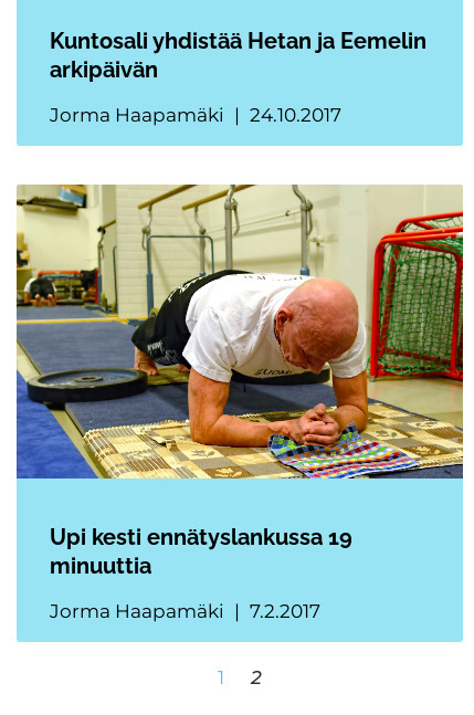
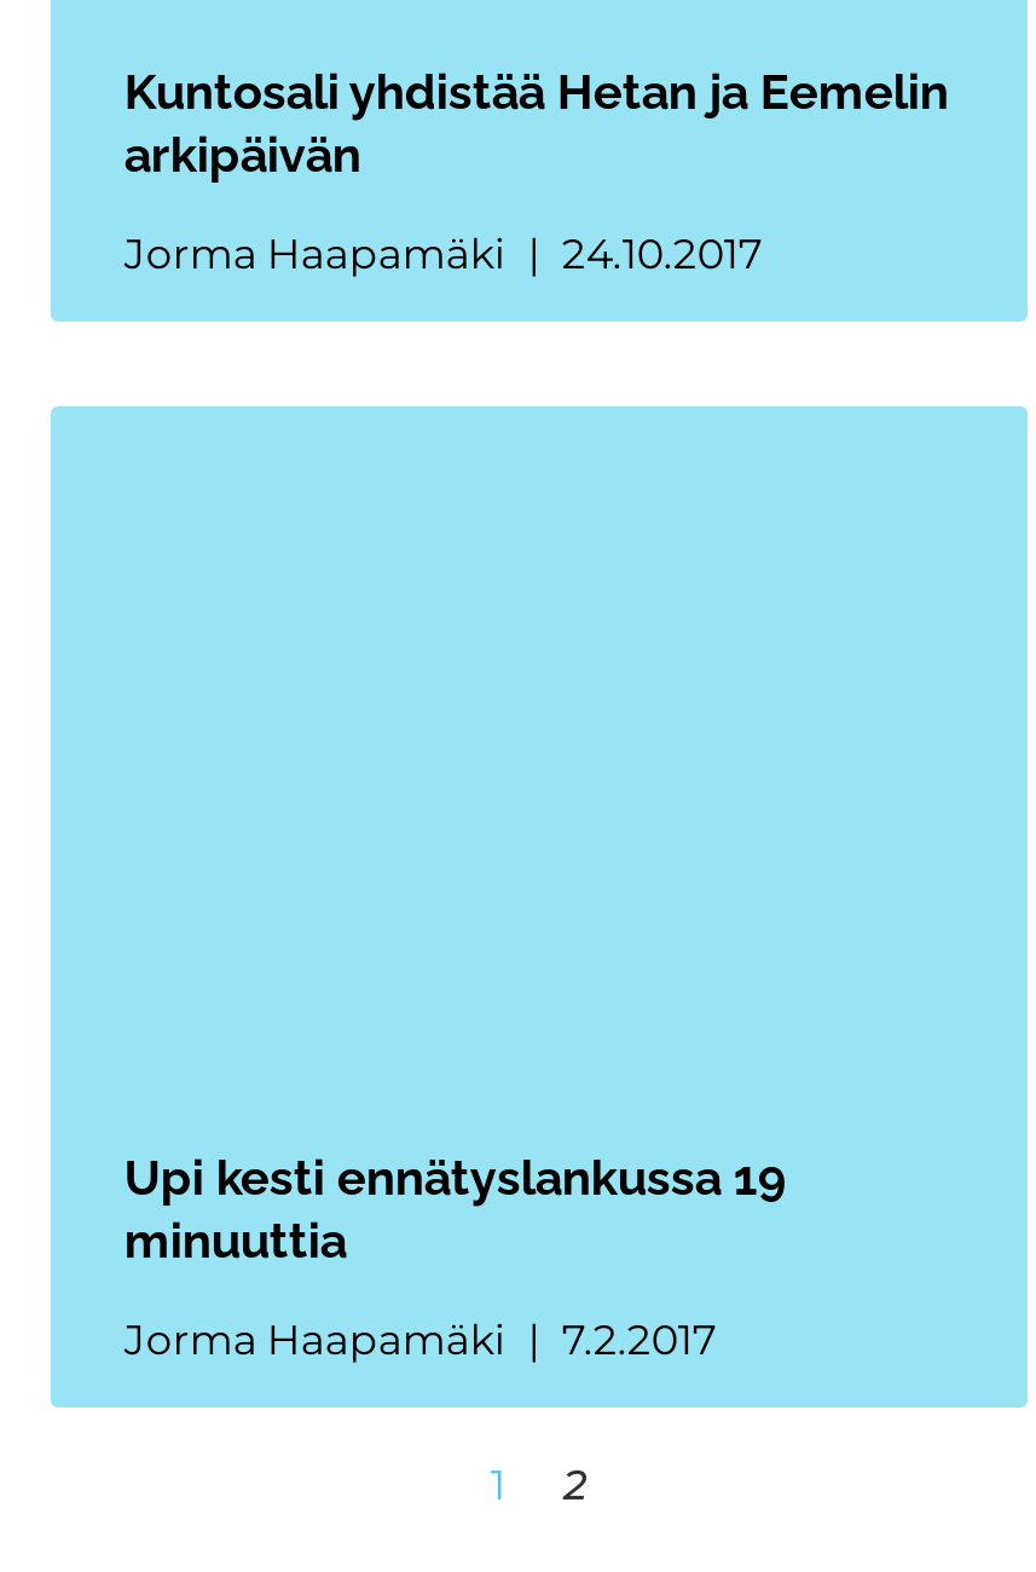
- [image]
